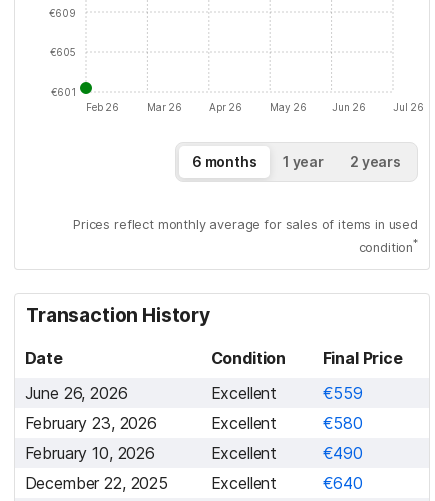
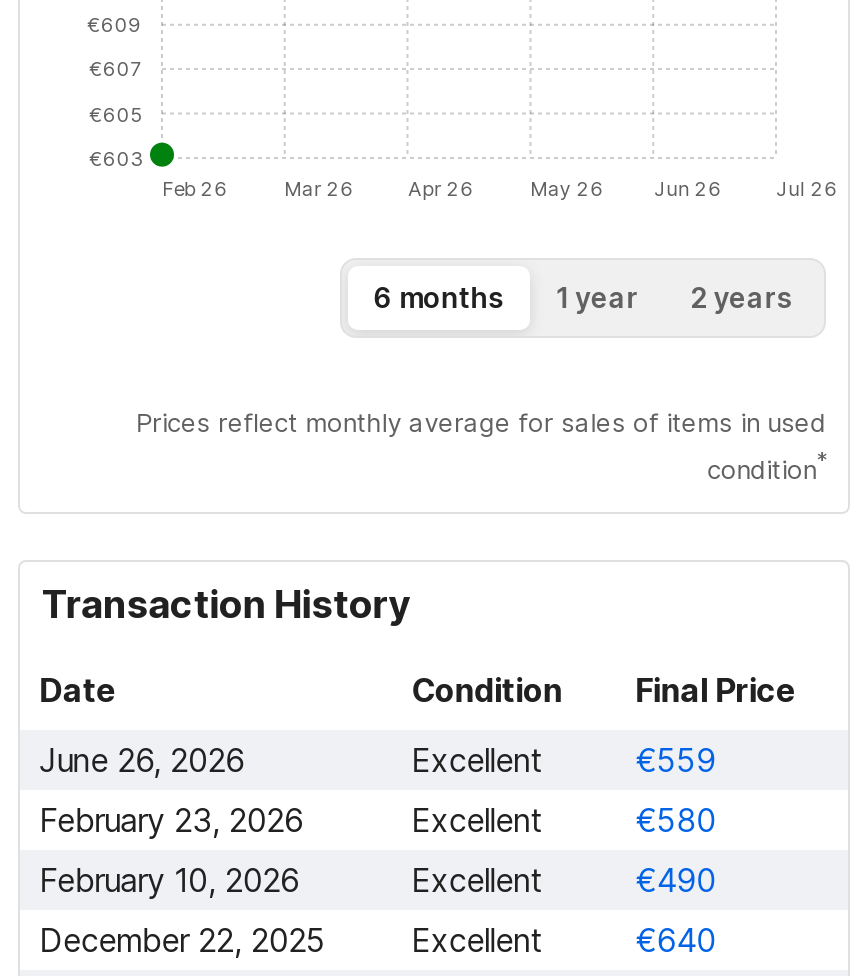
+ €607

- €601
+ €603
